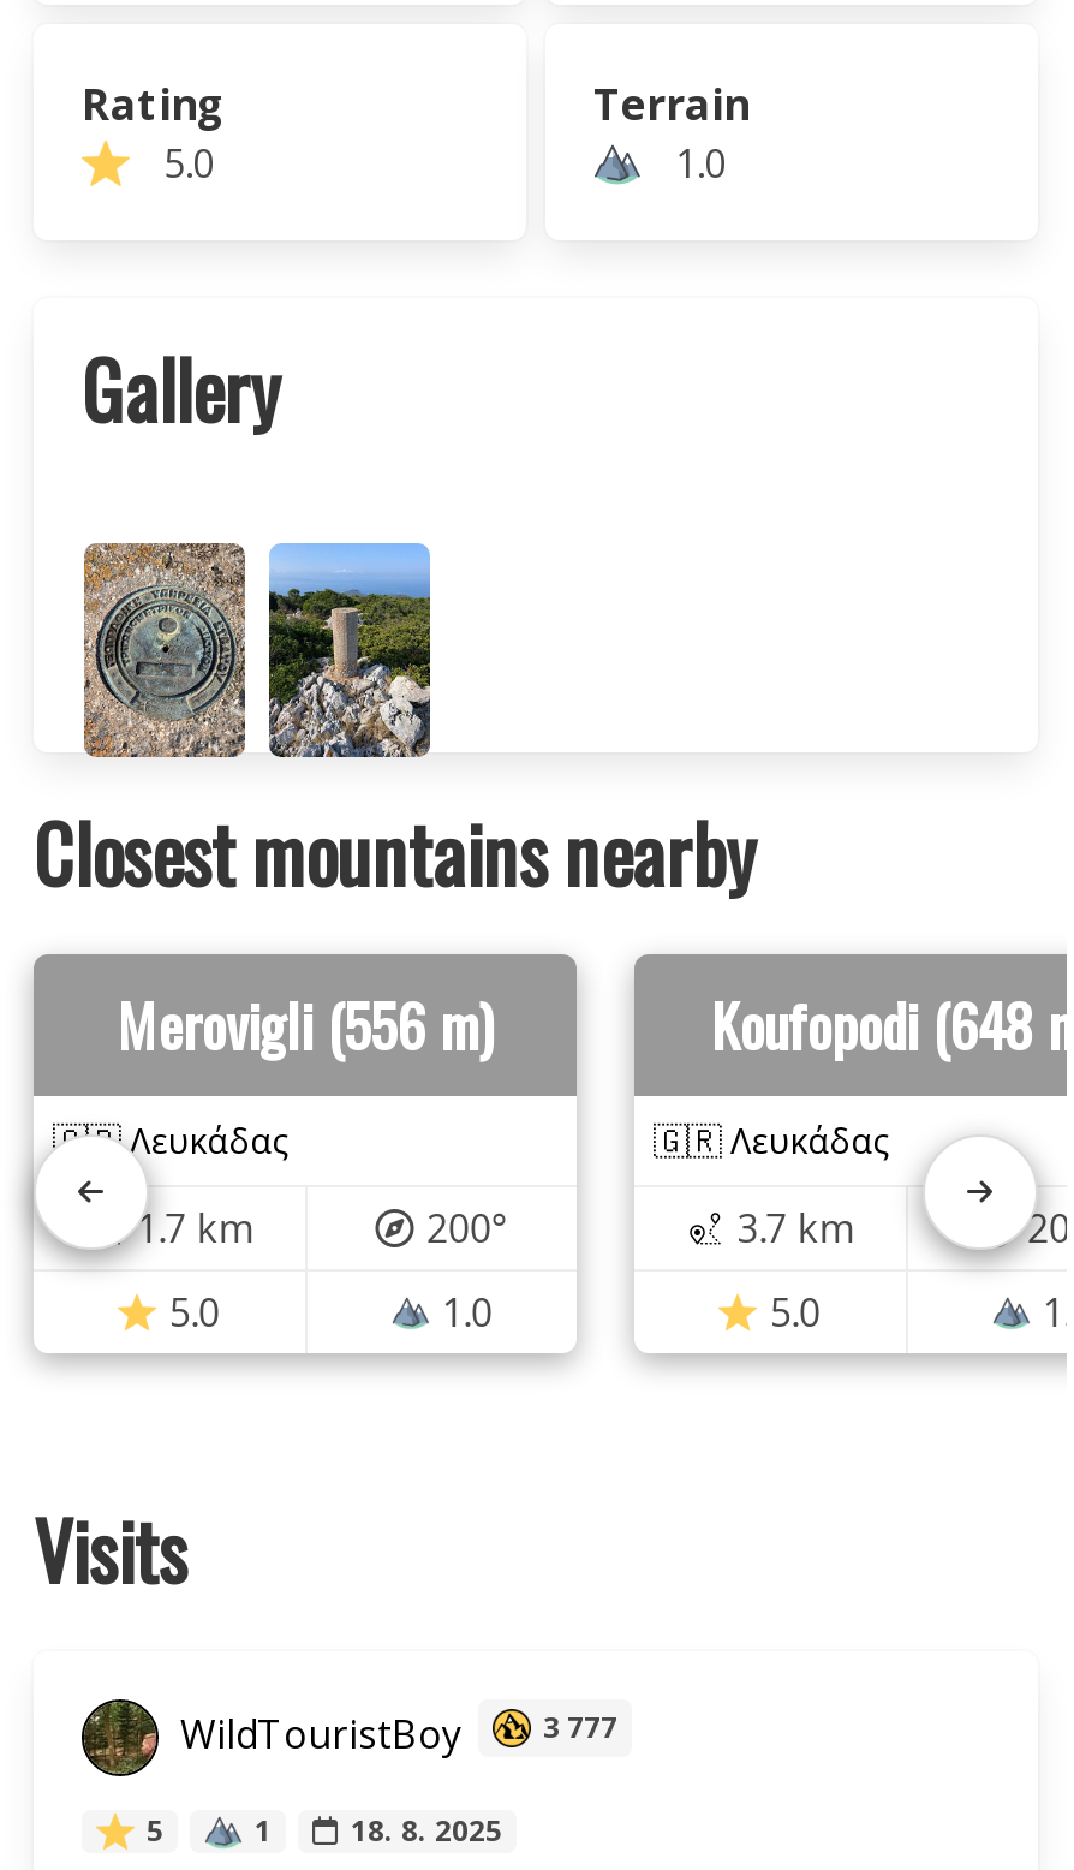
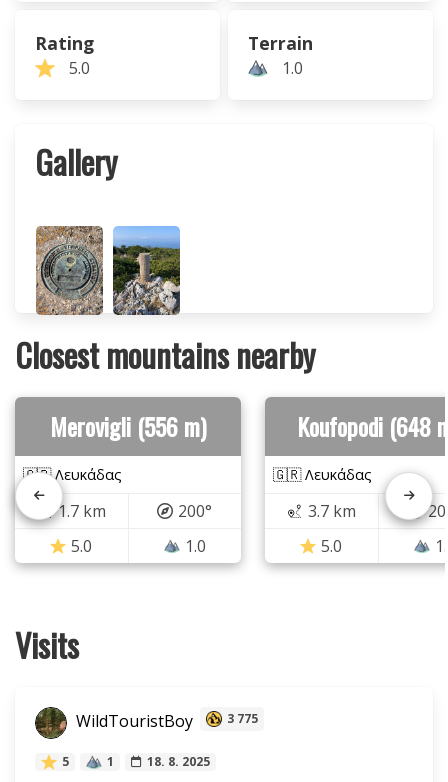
- WildTouristBoy 3 777
+ WildTouristBoy 3 775
